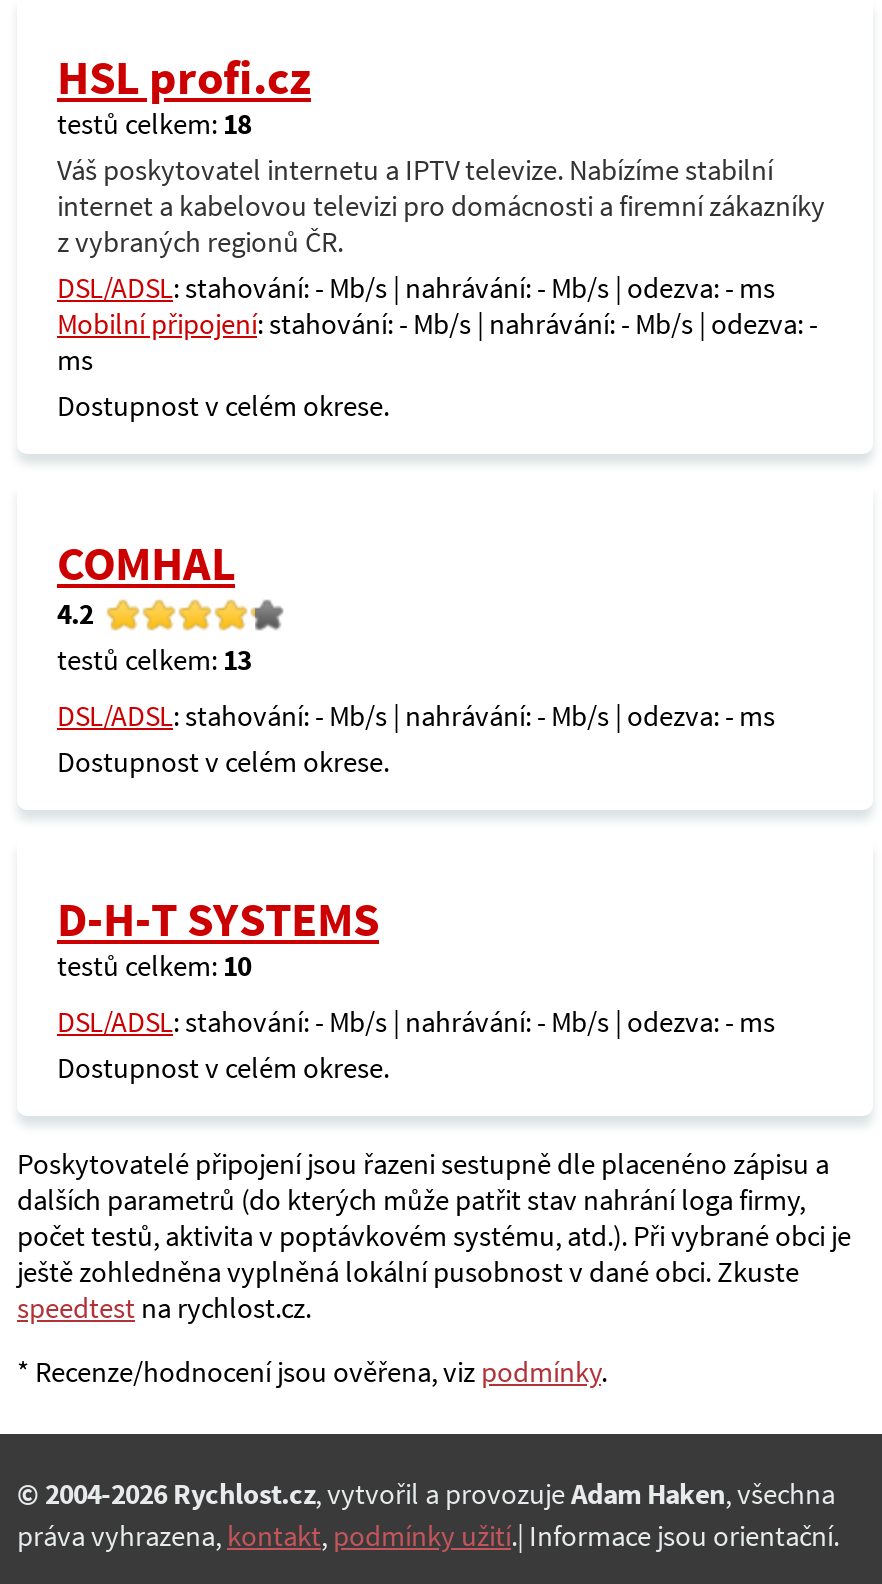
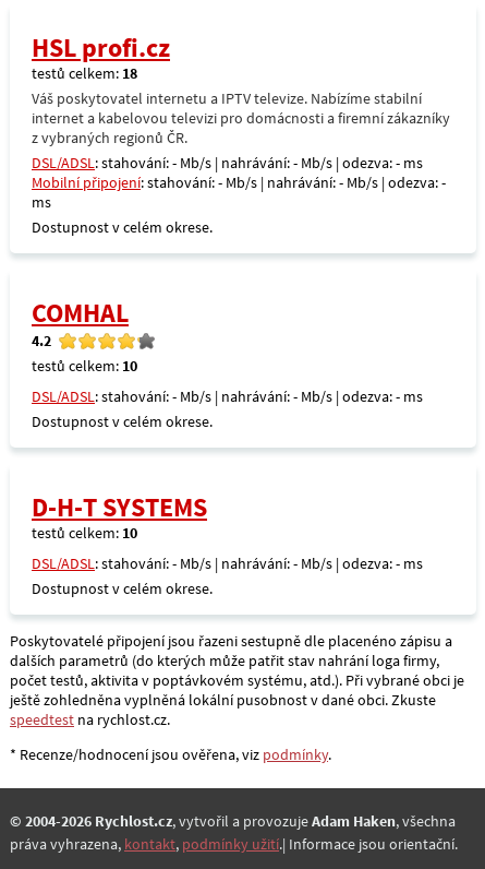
- testů celkem: 13
+ testů celkem: 10
